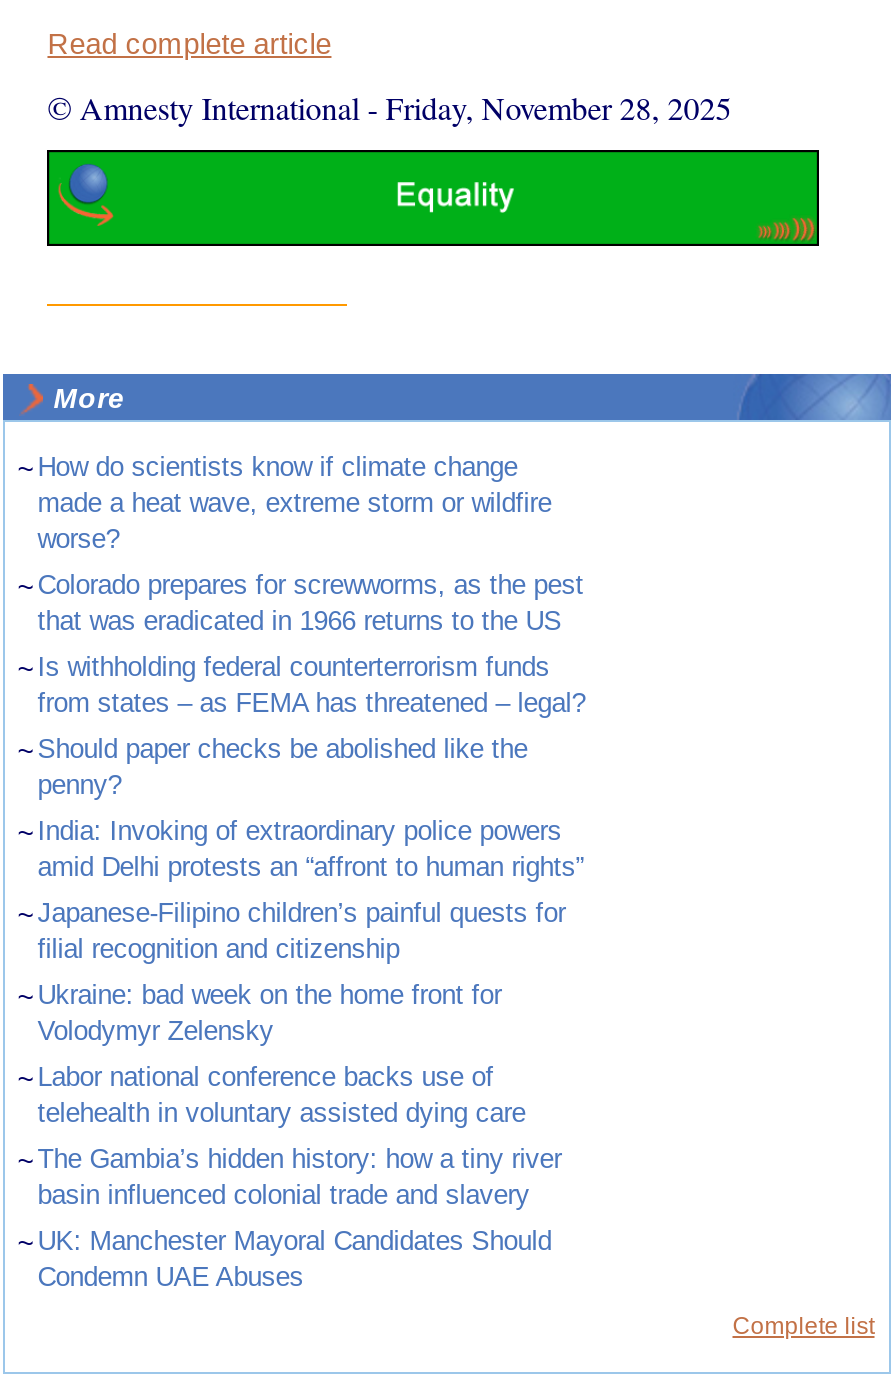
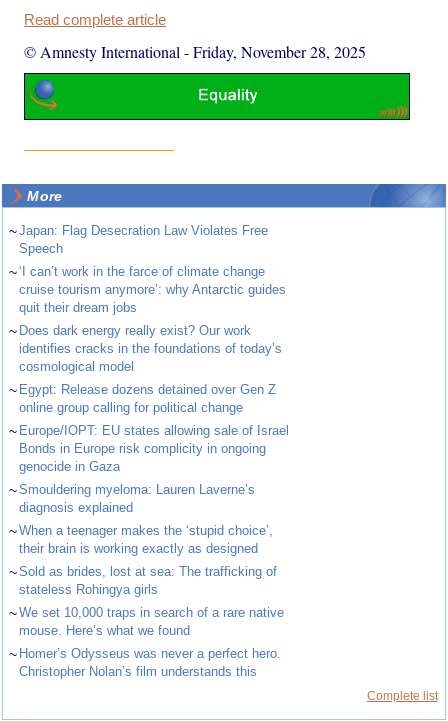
- ~ How do scientists know if climate change
- made a heat wave, extreme storm or wildfire
- worse?
+ ~ Japan: Flag Desecration Law Violates Free
+ Speech

- ~ Colorado prepares for screwworms, as the pest
- that was eradicated in 1966 returns to the US
+ ~ ‘I can’t work in the farce of climate change
+ cruise tourism anymore’: why Antarctic guides
+ quit their dream jobs

- ~ Is withholding federal counterterrorism funds
- from states – as FEMA has threatened – legal?
+ ~ Does dark energy really exist? Our work
+ identifies cracks in the foundations of today’s
+ cosmological model

- ~ Should paper checks be abolished like the
- penny?
+ ~ Egypt: Release dozens detained over Gen Z
+ online group calling for political change

- ~ India: Invoking of extraordinary police powers
- amid Delhi protests an “affront to human rights”
+ ~ Europe/IOPT: EU states allowing sale of Israel
+ Bonds in Europe risk complicity in ongoing
+ genocide in Gaza

- ~ Japanese-Filipino children’s painful quests for
- filial recognition and citizenship
+ ~ Smouldering myeloma: Lauren Laverne’s
+ diagnosis explained

- ~ Ukraine: bad week on the home front for
- Volodymyr Zelensky
+ ~ When a teenager makes the ‘stupid choice’,
+ their brain is working exactly as designed

- ~ Labor national conference backs use of
- telehealth in voluntary assisted dying care
+ ~ Sold as brides, lost at sea: The trafficking of
+ stateless Rohingya girls

- ~ The Gambia’s hidden history: how a tiny river
- basin influenced colonial trade and slavery
+ ~ We set 10,000 traps in search of a rare native
+ mouse. Here’s what we found

- ~ UK: Manchester Mayoral Candidates Should
- Condemn UAE Abuses
+ ~ Homer’s Odysseus was never a perfect hero.
+ Christopher Nolan’s film understands this
